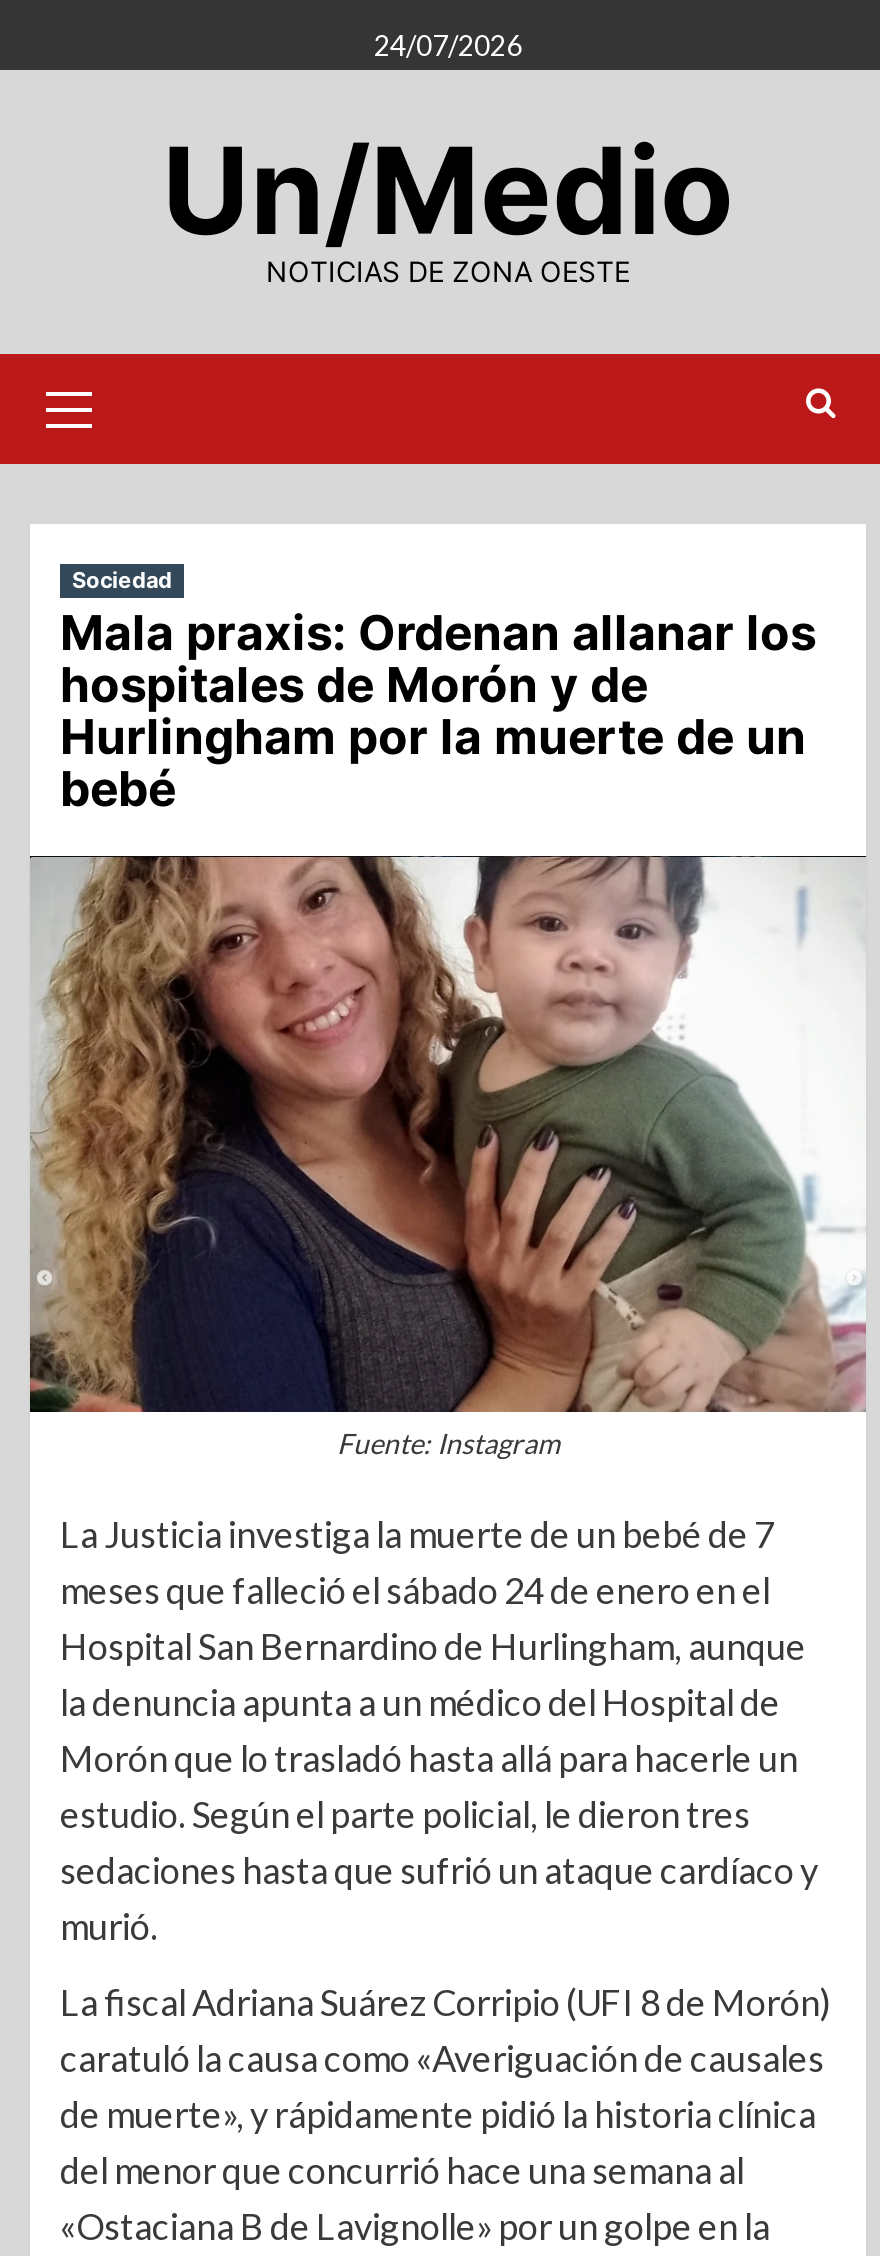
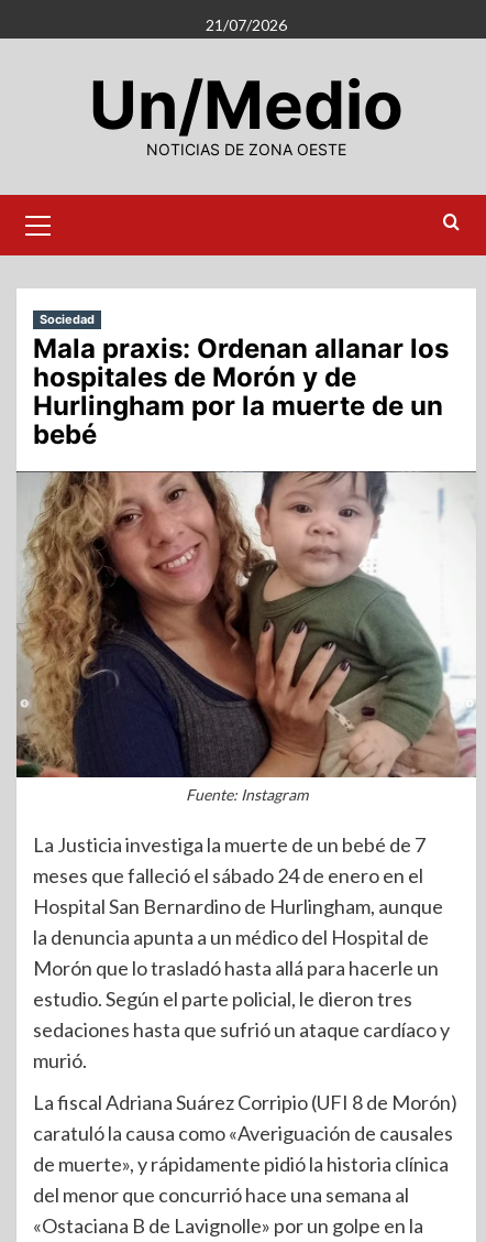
- 24/07/2026
+ 21/07/2026
